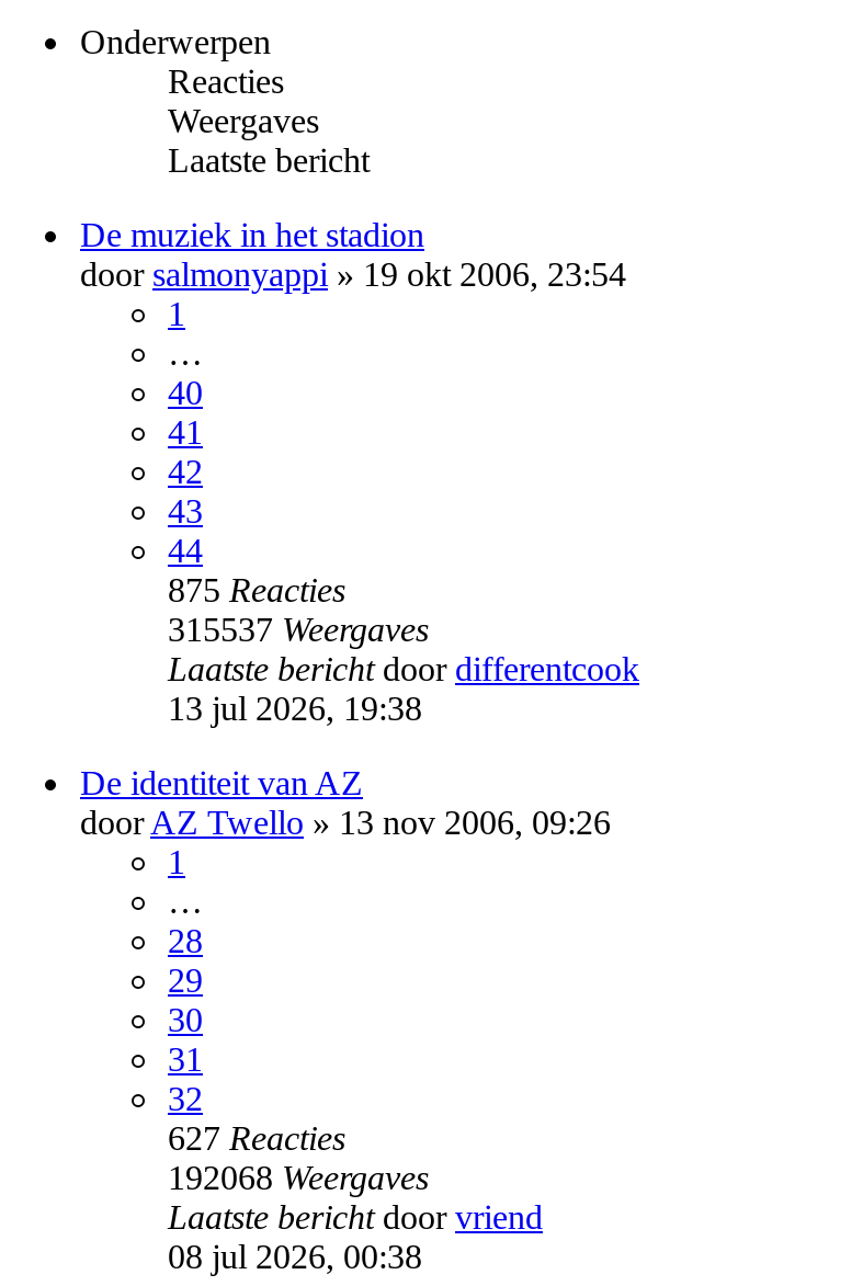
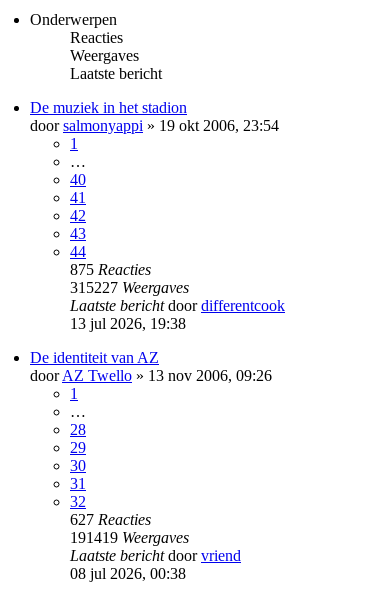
- 315537 Weergaves
+ 315227 Weergaves

- 192068 Weergaves
+ 191419 Weergaves
